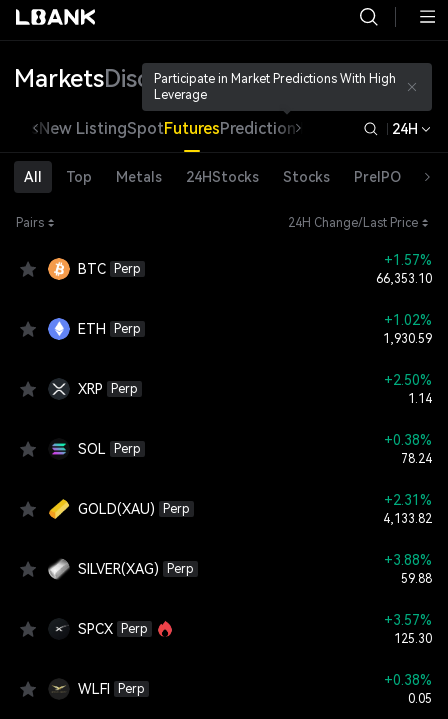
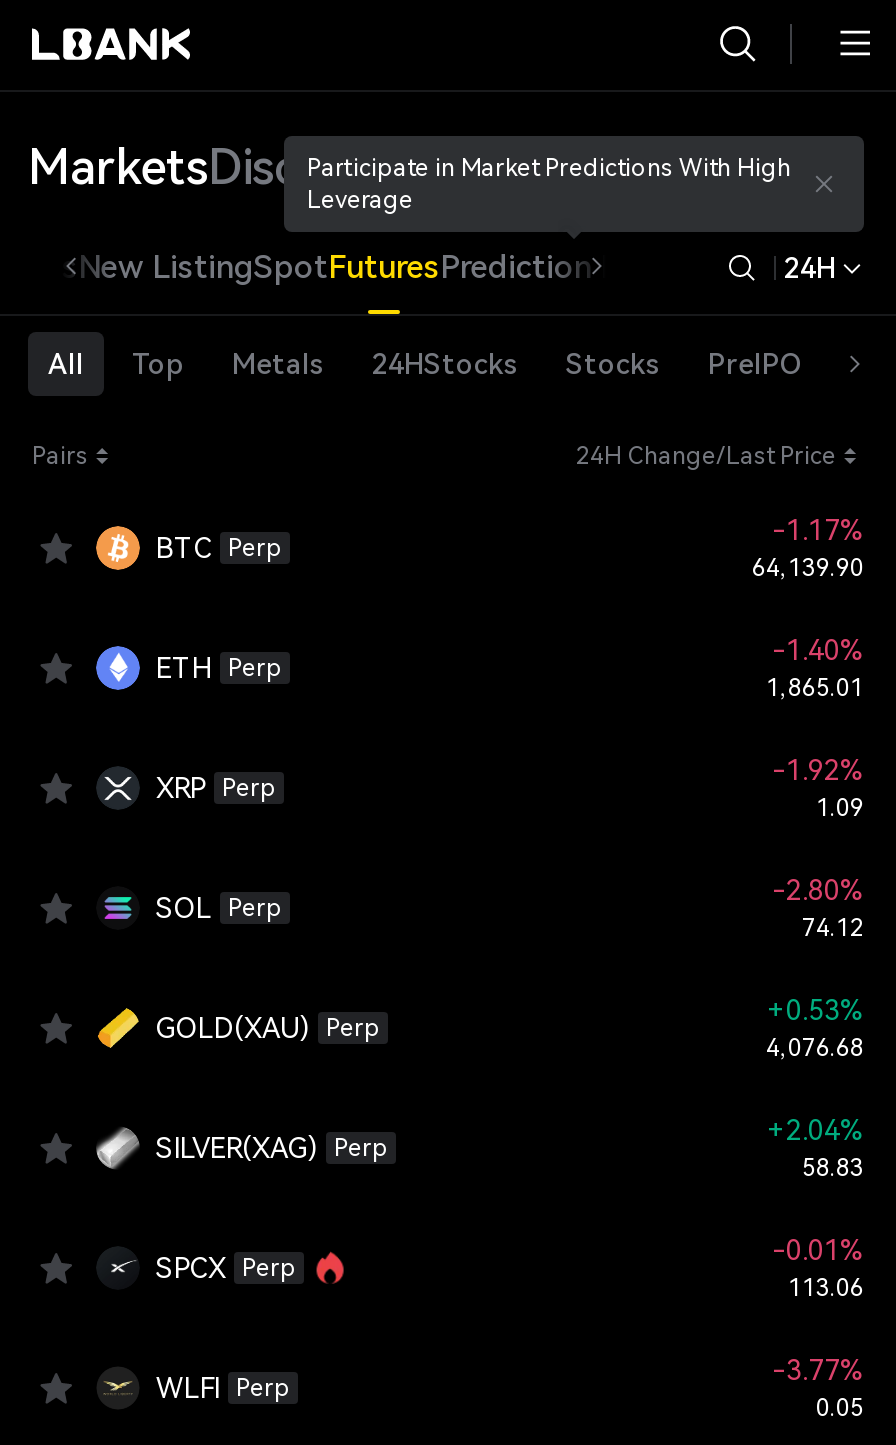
- +1.57%
+ -1.17%

- 66,353.10
+ 64,139.90

- +1.02%
+ -1.40%

- 1,930.59
+ 1,865.01

- +2.50%
+ -1.92%

- 1.14
+ 1.09

- +0.38%
+ -2.80%

- 78.24
+ 74.12

- +2.31%
+ +0.53%

- 4,133.82
+ 4,076.68

- +3.88%
+ +2.04%

- 59.88
+ 58.83

- +3.57%
+ -0.01%

- 125.30
+ 113.06

- +0.38%
+ -3.77%
